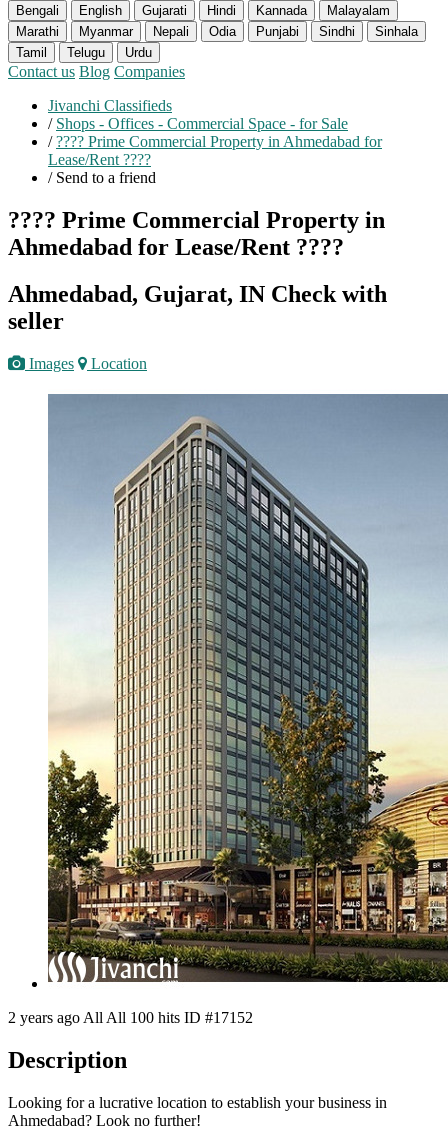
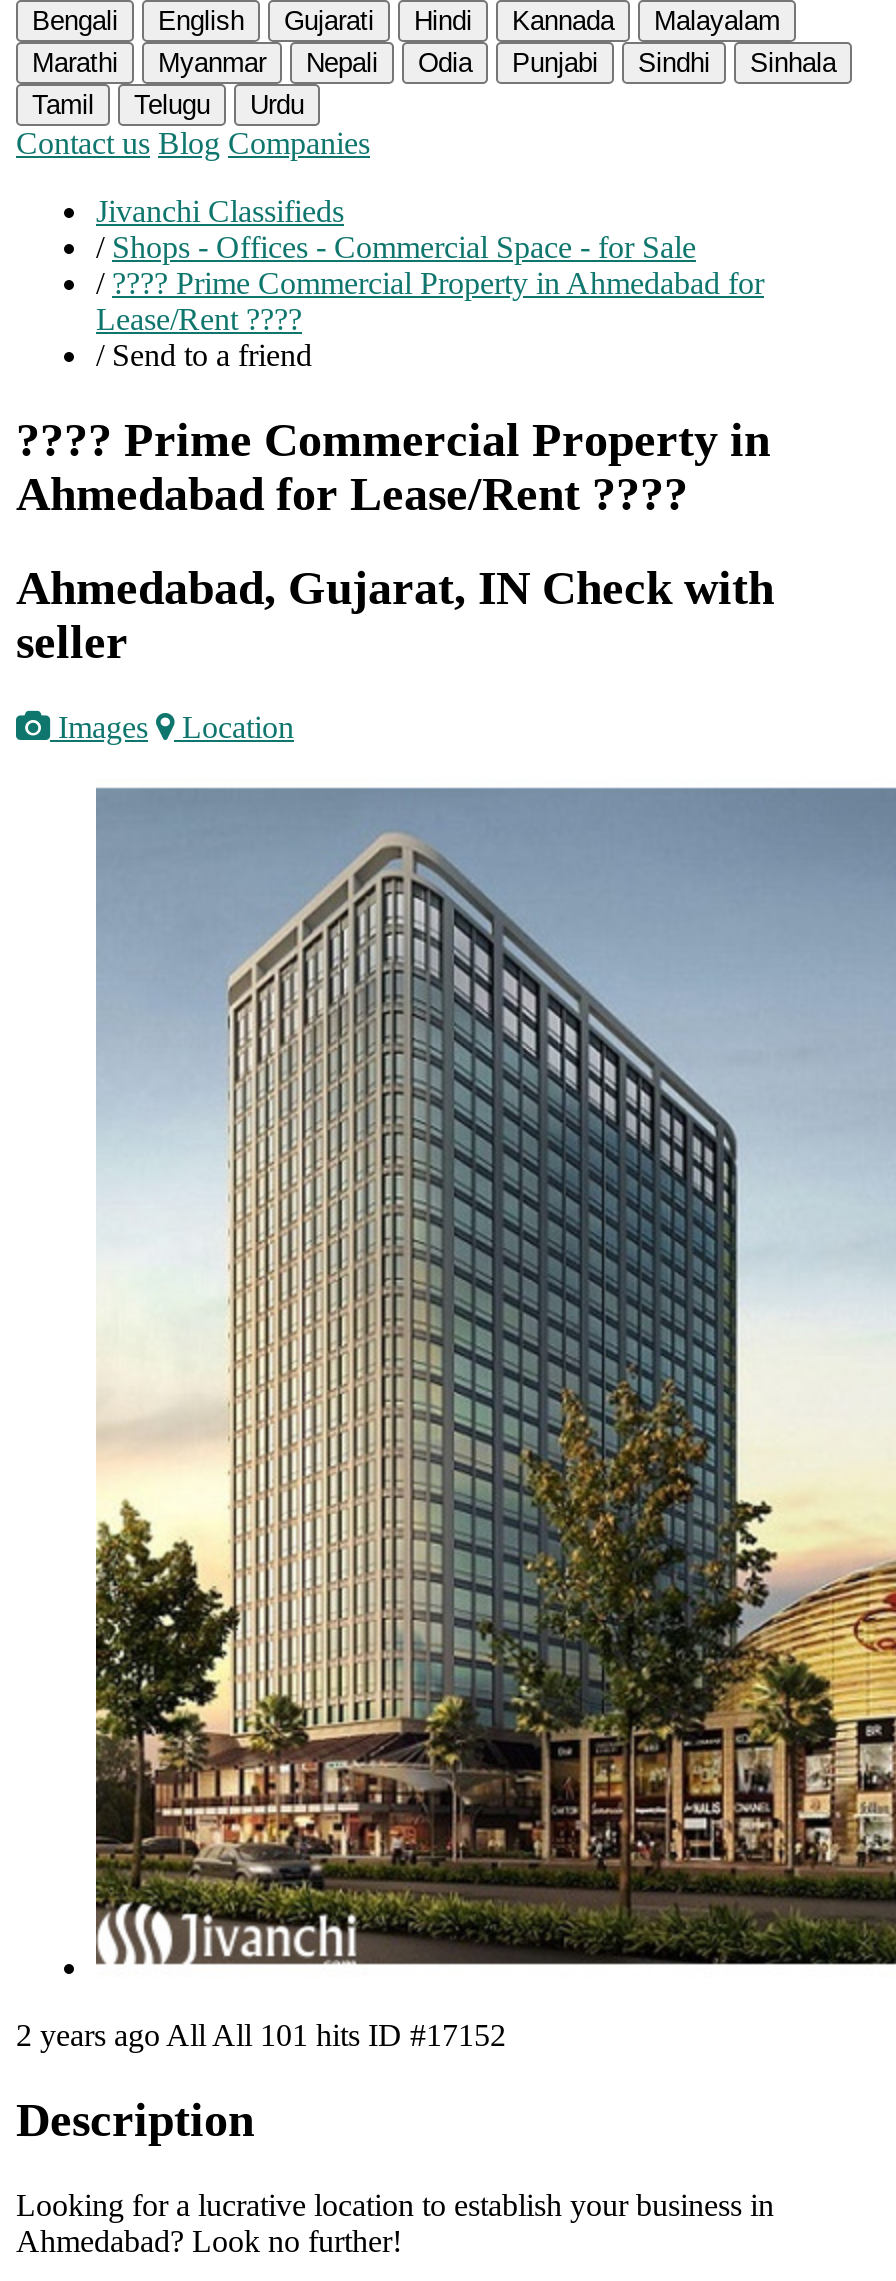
- 2 years ago All All 100 hits ID #17152
+ 2 years ago All All 101 hits ID #17152
